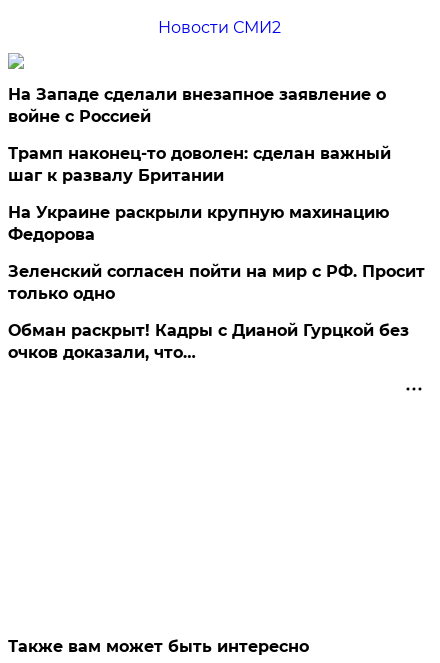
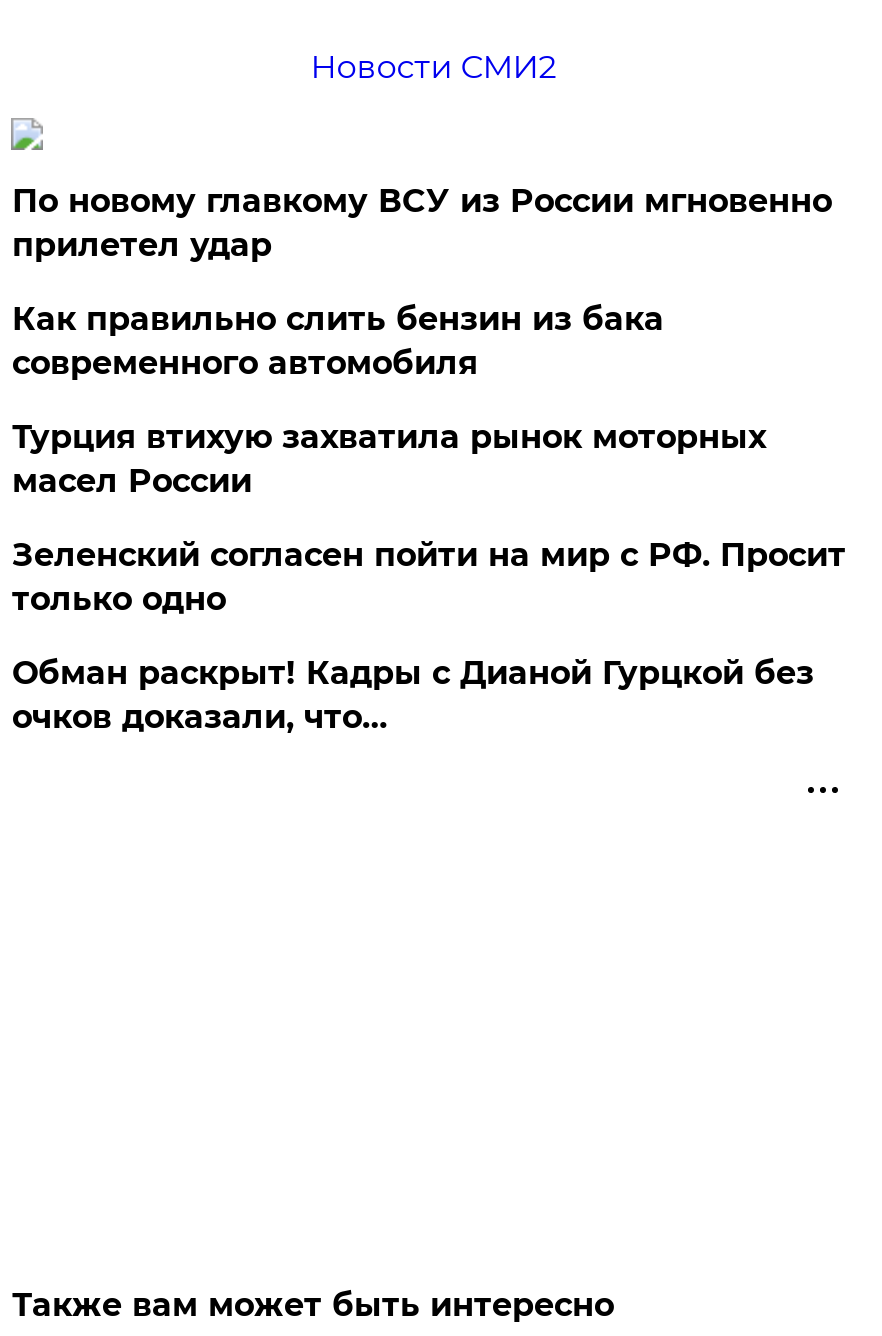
- На Западе сделали внезапное заявление о
- войне с Россией
+ По новому главкому ВСУ из России мгновенно
+ прилетел удар

- Трамп наконец-то доволен: сделан важный
- шаг к развалу Британии
+ Как правильно слить бензин из бака
+ современного автомобиля

- На Украине раскрыли крупную махинацию
- Федорова
+ Турция втихую захватила рынок моторных
+ масел России
